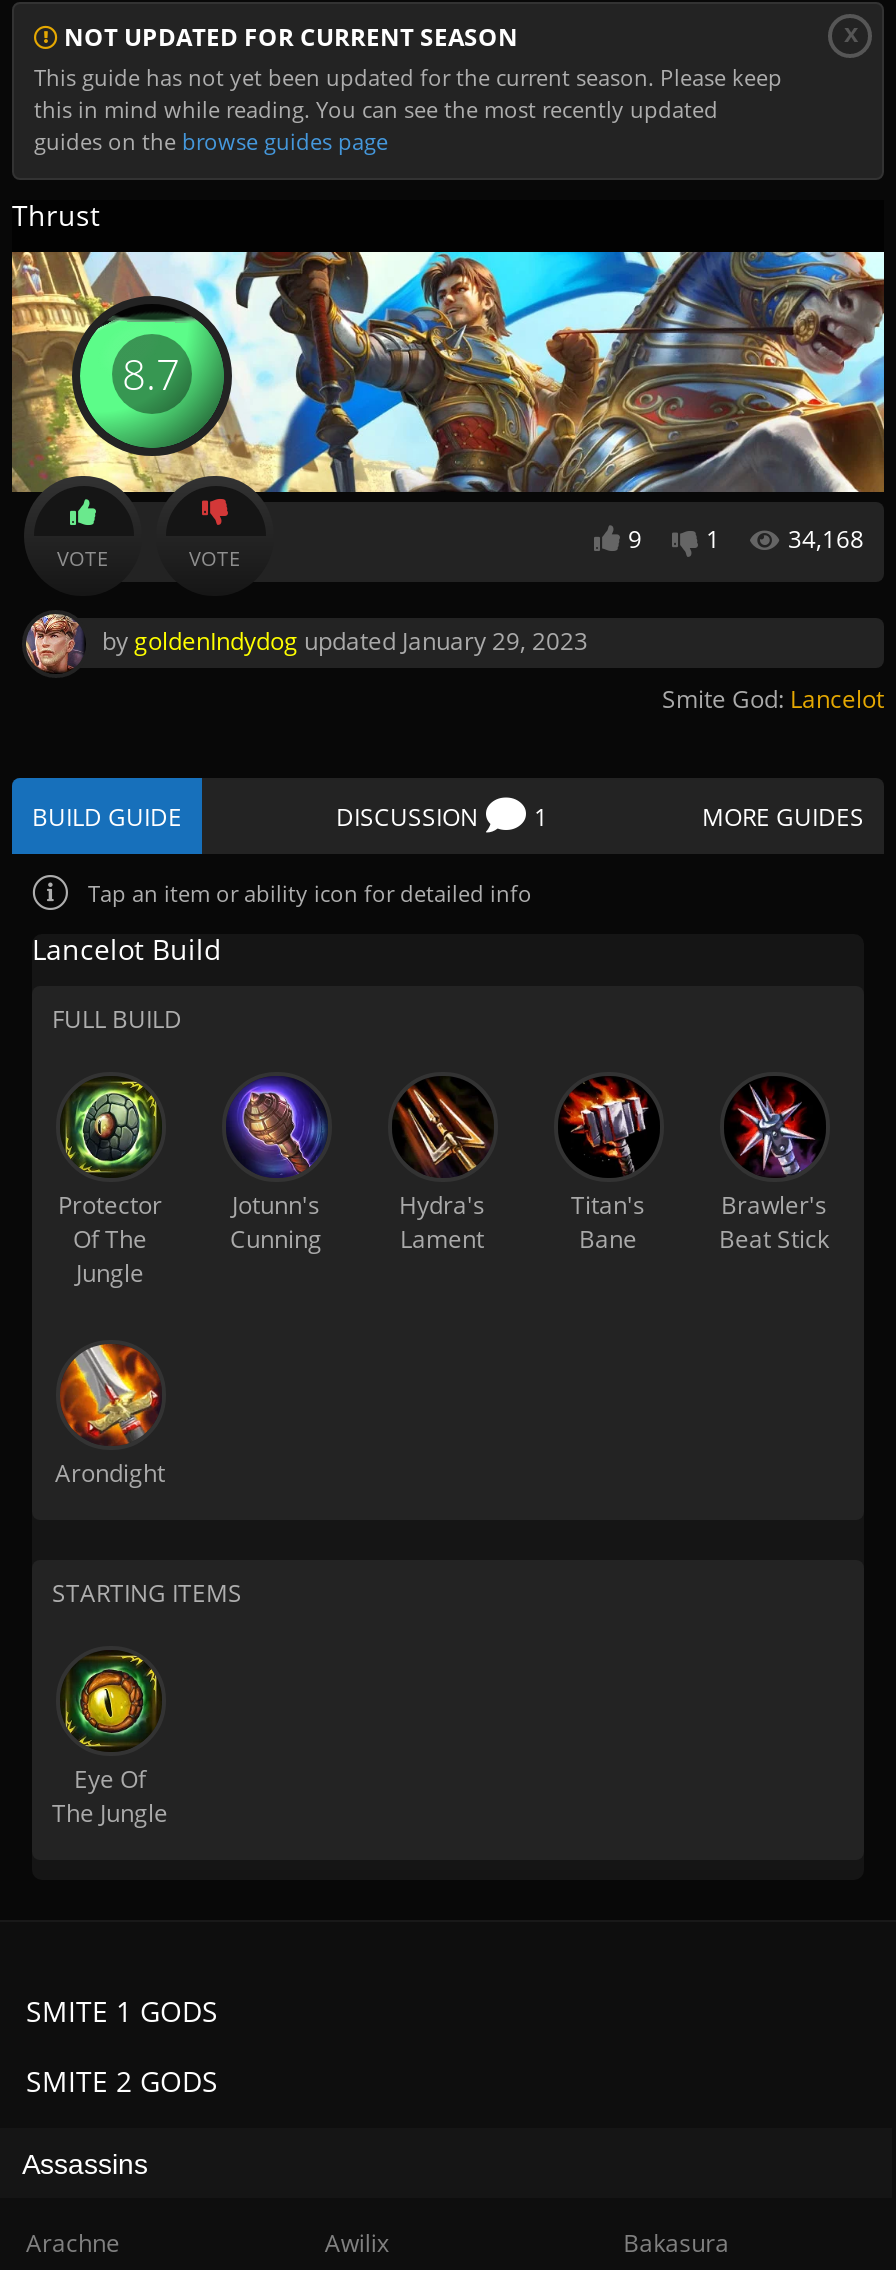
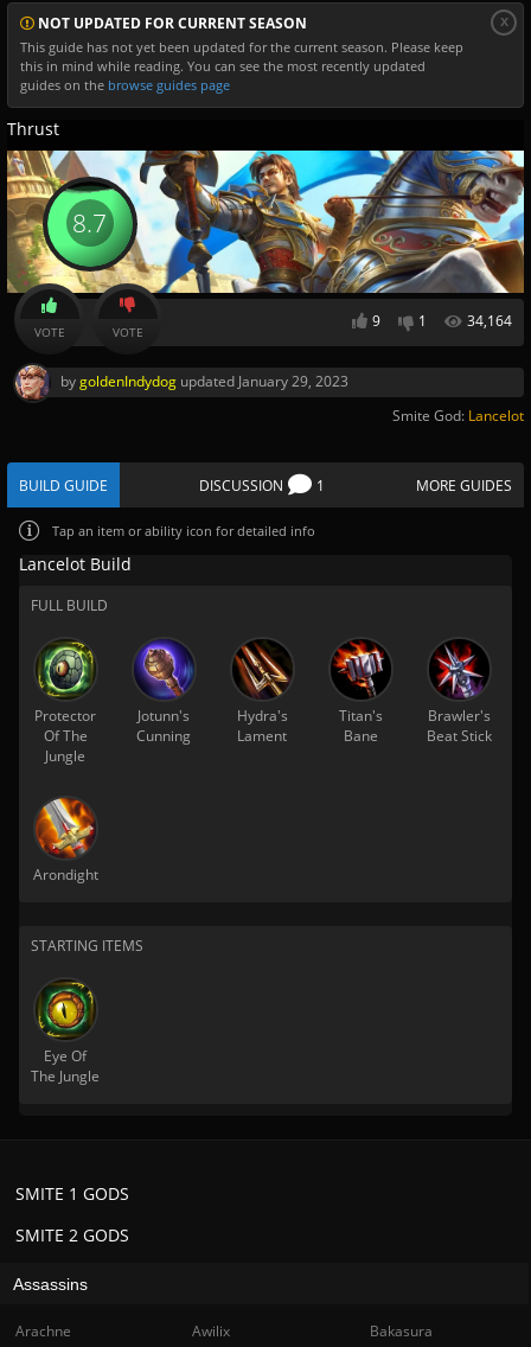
- 9 1 34,168
+ 9 1 34,164
